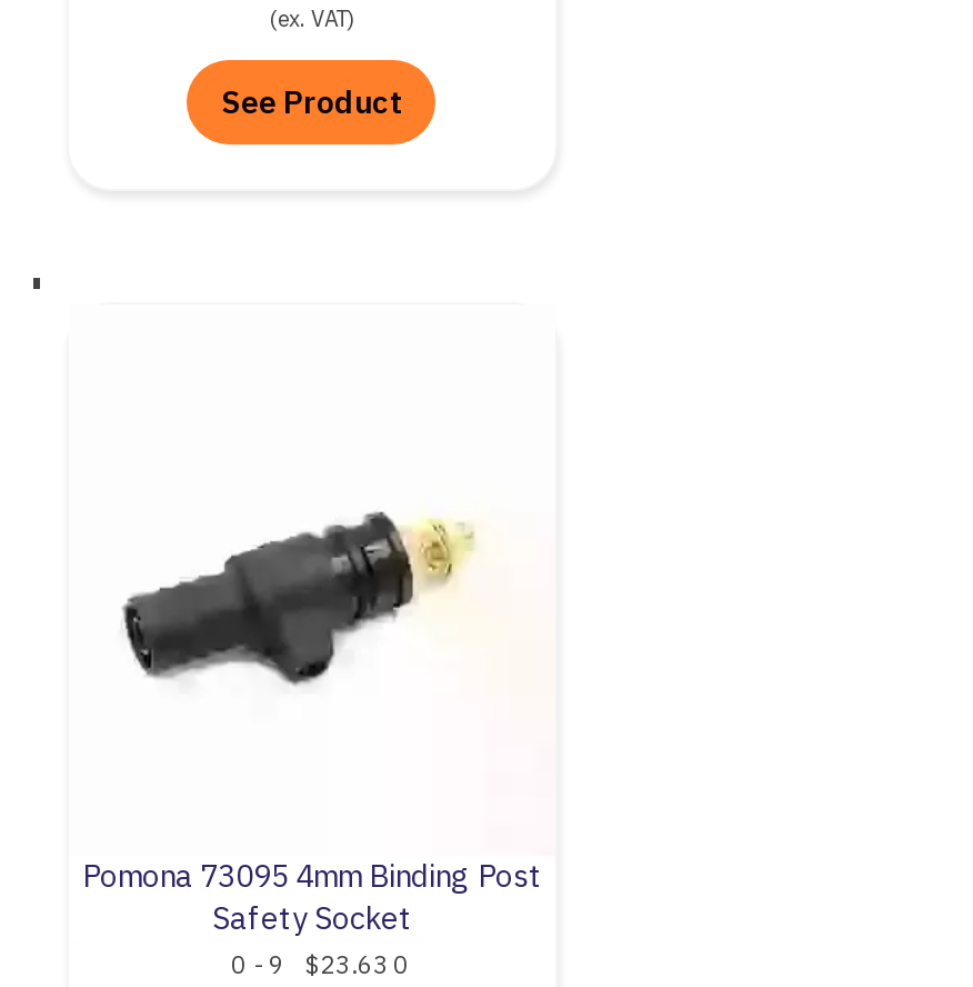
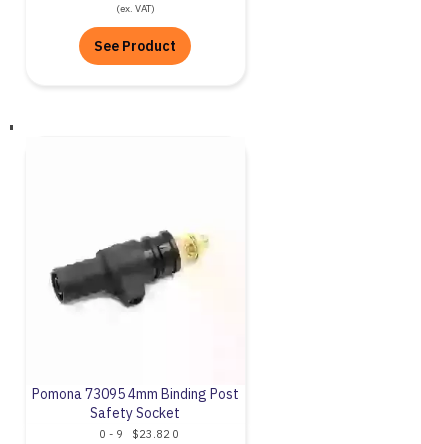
- 0 - 9 $23.63 0
+ 0 - 9 $23.82 0
